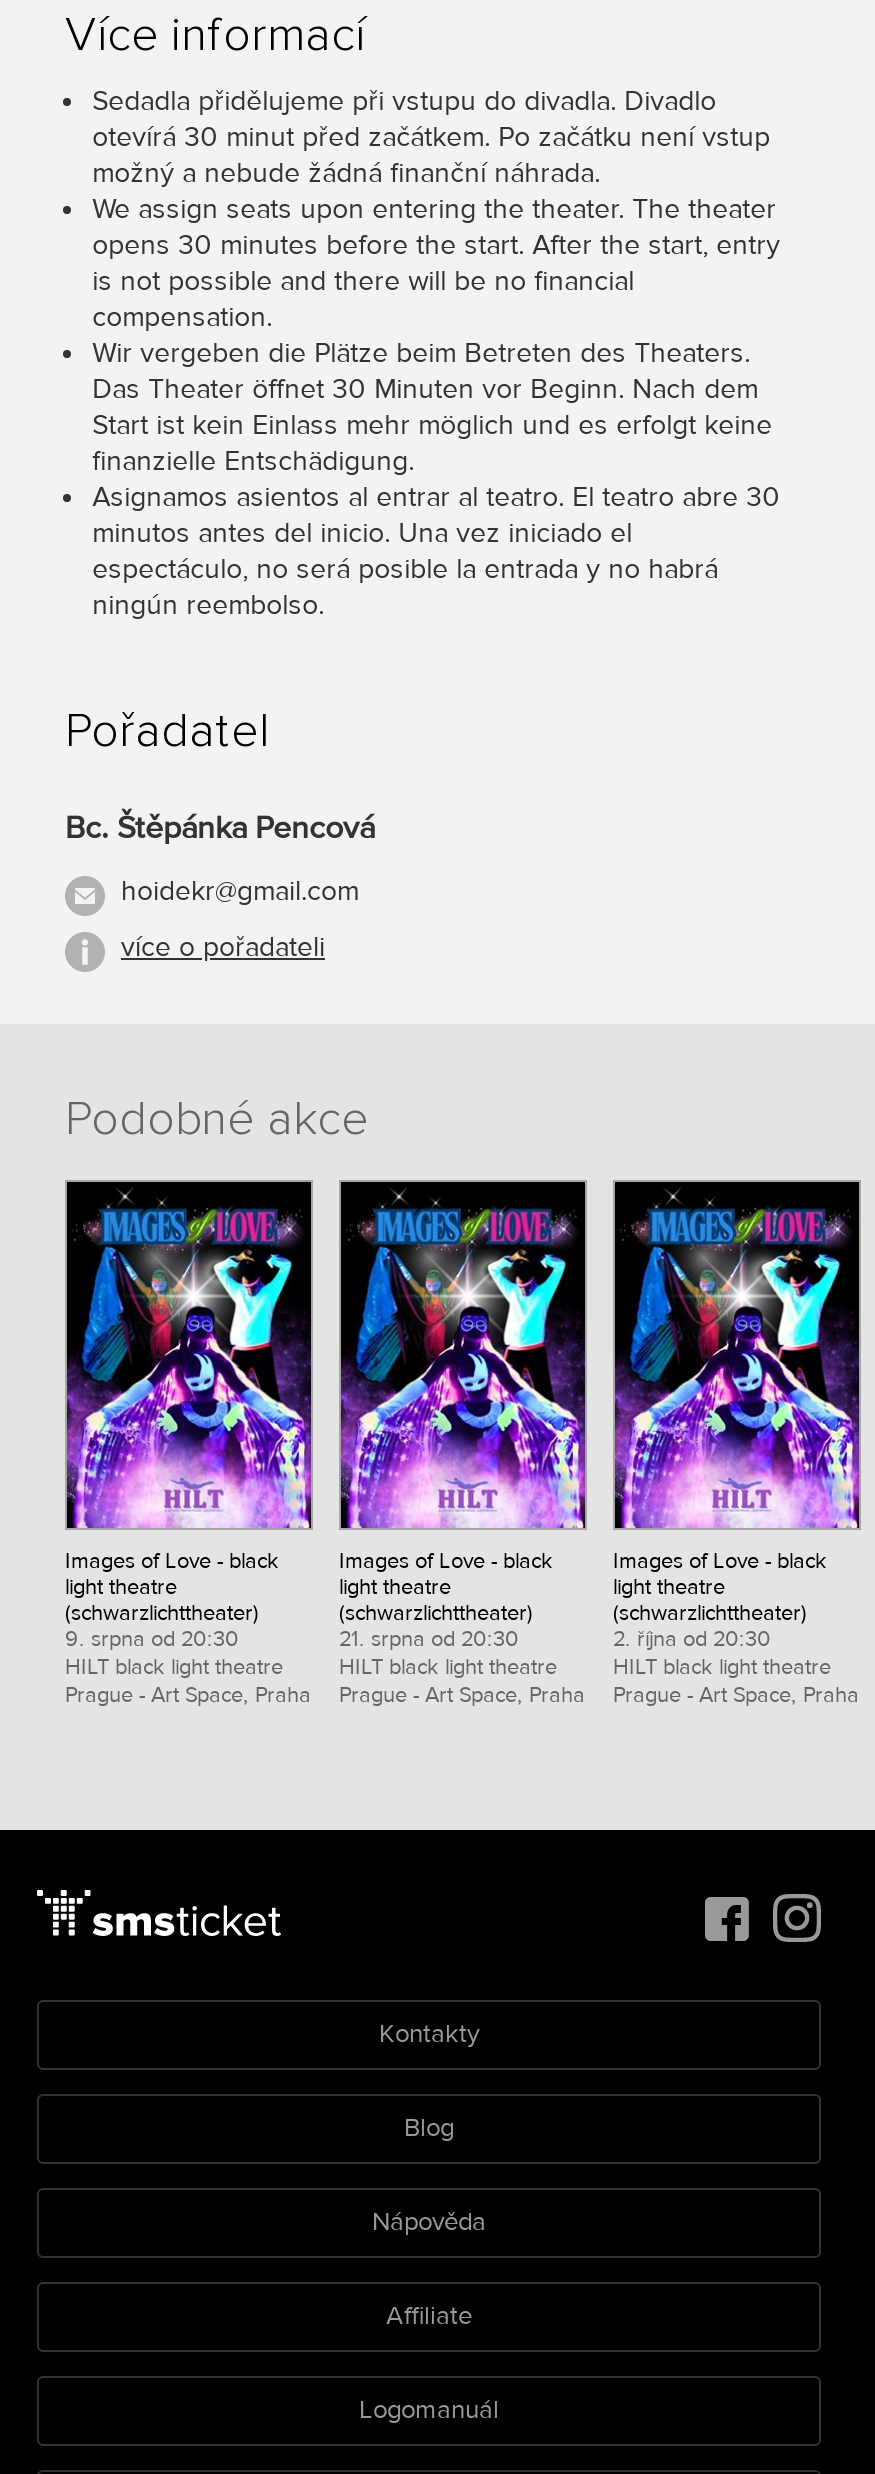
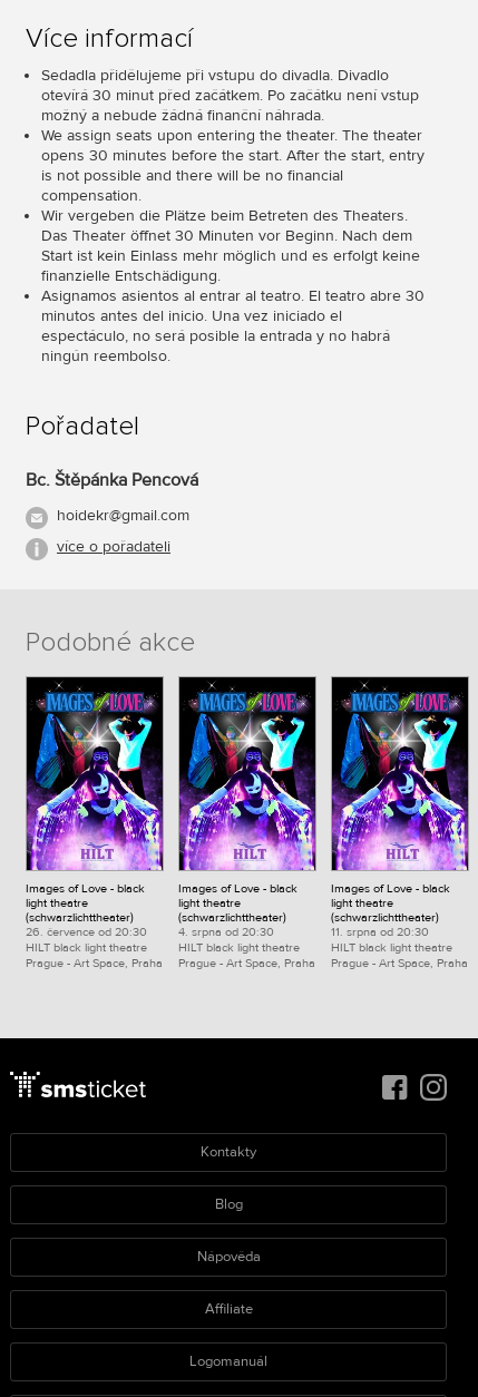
- 9. srpna od 20:30
+ 26. července od 20:30

- 21. srpna od 20:30
+ 4. srpna od 20:30

- 2. října od 20:30
+ 11. srpna od 20:30
